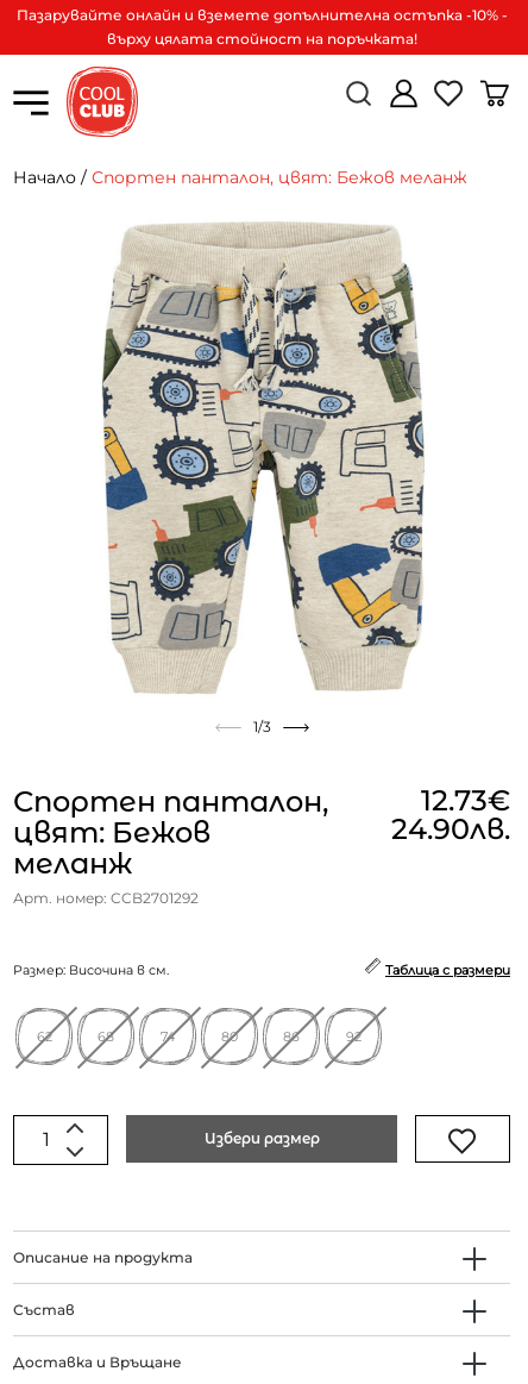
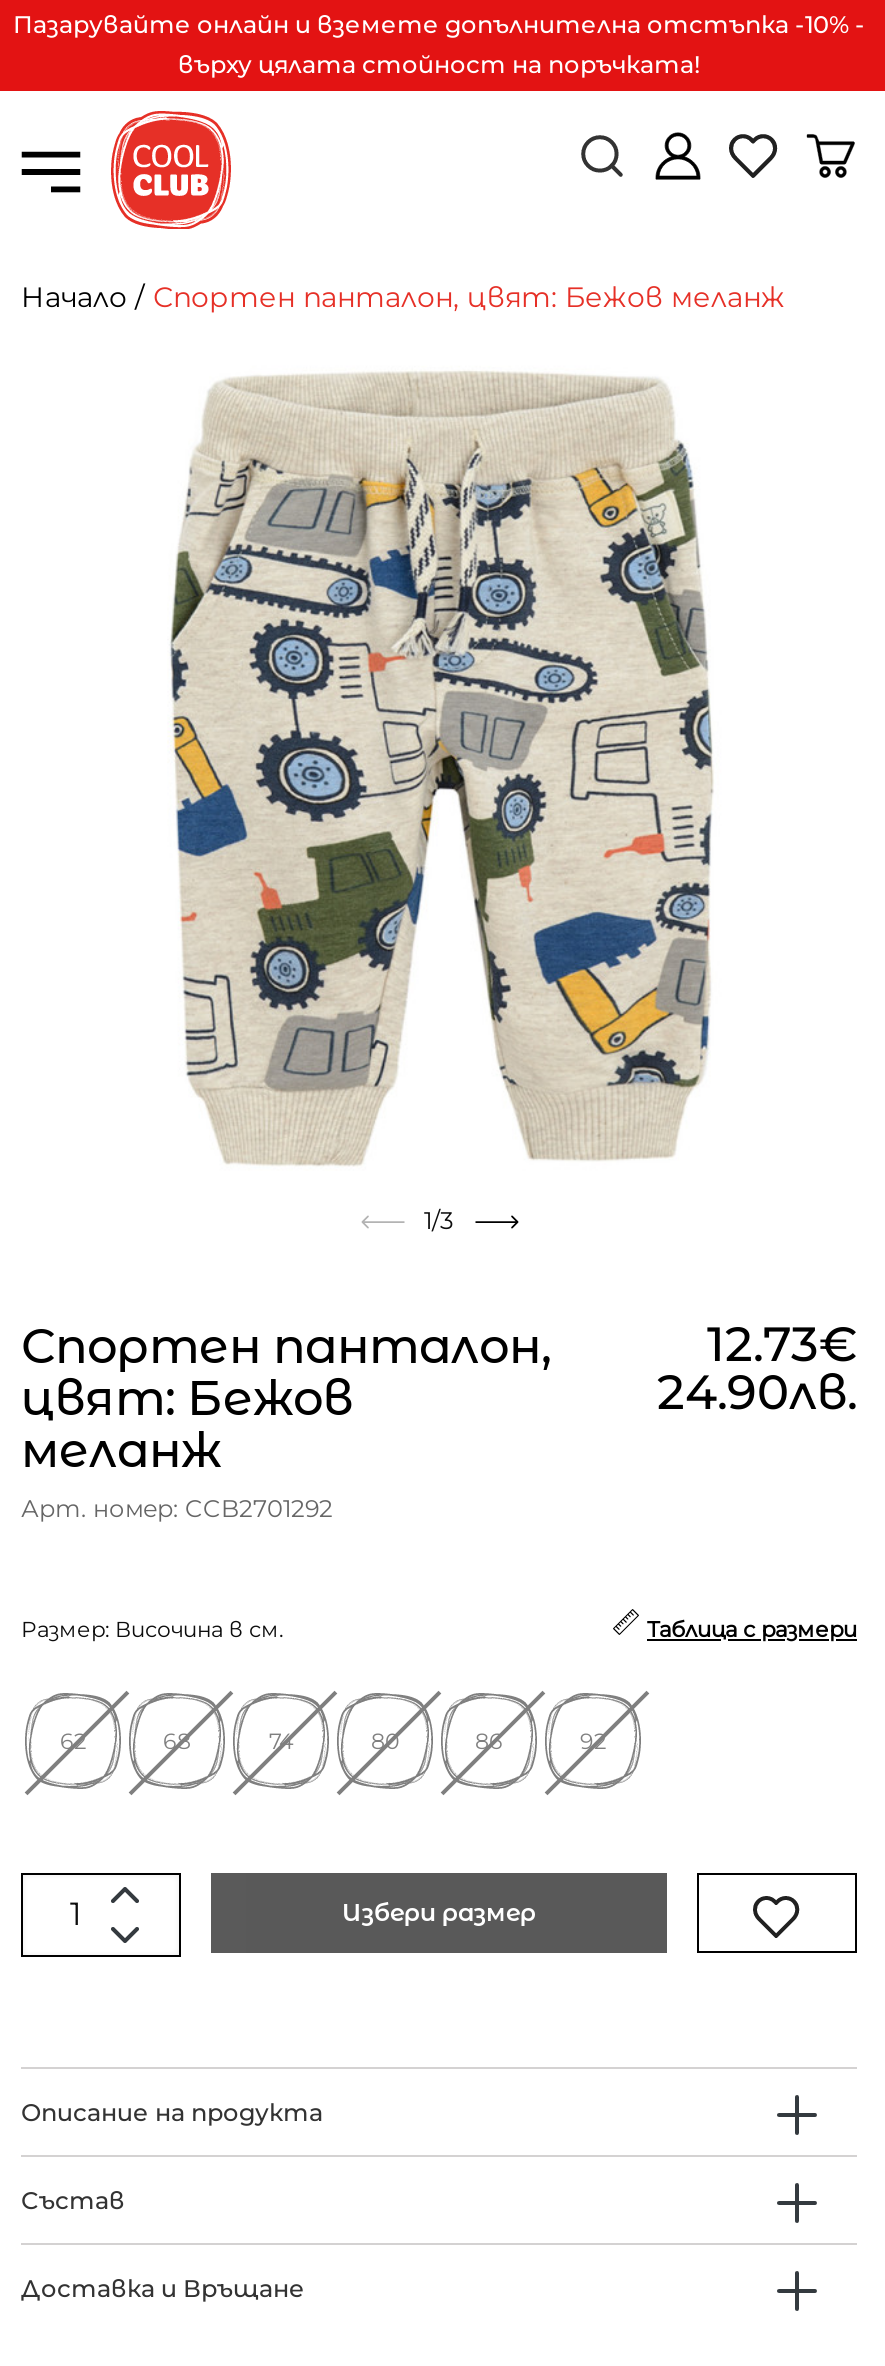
- Пазарувайте онлайн и вземете допълнителна остъпка -10% -
+ Пазарувайте онлайн и вземете допълнителна отстъпка -10% -
